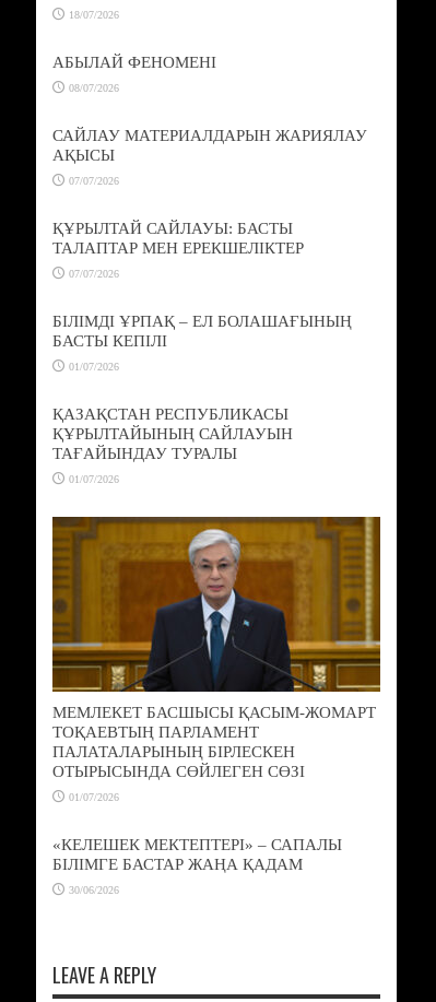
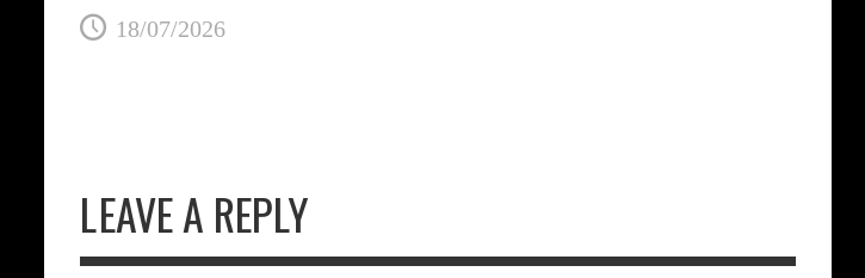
- АБЫЛАЙ ФЕНОМЕНІ
- 08/07/2026
- САЙЛАУ МАТЕРИАЛДАРЫН ЖАРИЯЛАУ
- АҚЫСЫ
- 07/07/2026
- ҚҰРЫЛТАЙ САЙЛАУЫ: БАСТЫ
- ТАЛАПТАР МЕН ЕРЕКШЕЛІКТЕР
- 07/07/2026
- БІЛІМДІ ҰРПАҚ – ЕЛ БОЛАШАҒЫНЫҢ
- БАСТЫ КЕПІЛІ
- 01/07/2026
- ҚАЗАҚСТАН РЕСПУБЛИКАСЫ
- ҚҰРЫЛТАЙЫНЫҢ САЙЛАУЫН
- ТАҒАЙЫНДАУ ТУРАЛЫ
- 01/07/2026

- [image]
- МЕМЛЕКЕТ БАСШЫСЫ ҚАСЫМ-ЖОМАРТ
- ТОҚАЕВТЫҢ ПАРЛАМЕНТ
- ПАЛАТАЛАРЫНЫҢ БІРЛЕСКЕН
- ОТЫРЫСЫНДА СӨЙЛЕГЕН СӨЗІ
- 01/07/2026
- «КЕЛЕШЕК МЕКТЕПТЕРІ» – САПАЛЫ
- БІЛІМГЕ БАСТАР ЖАҢА ҚАДАМ
- 30/06/2026
